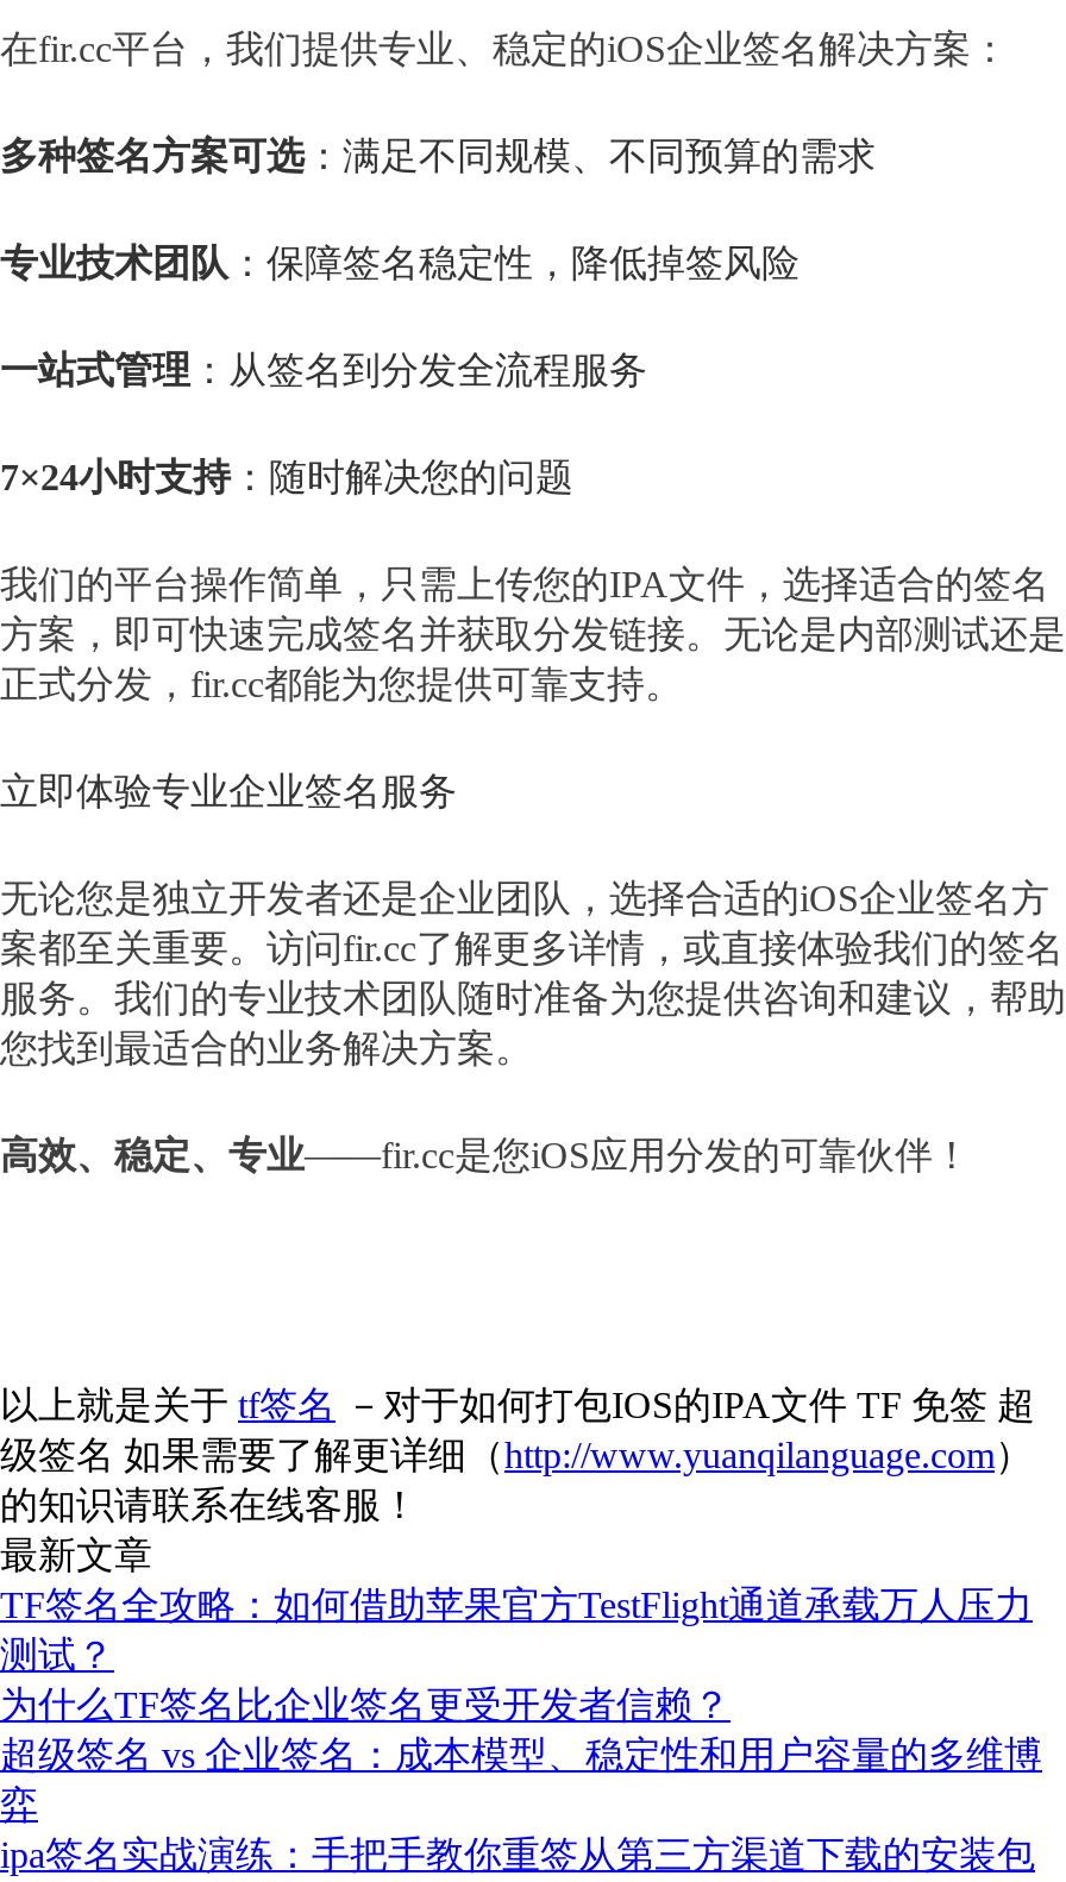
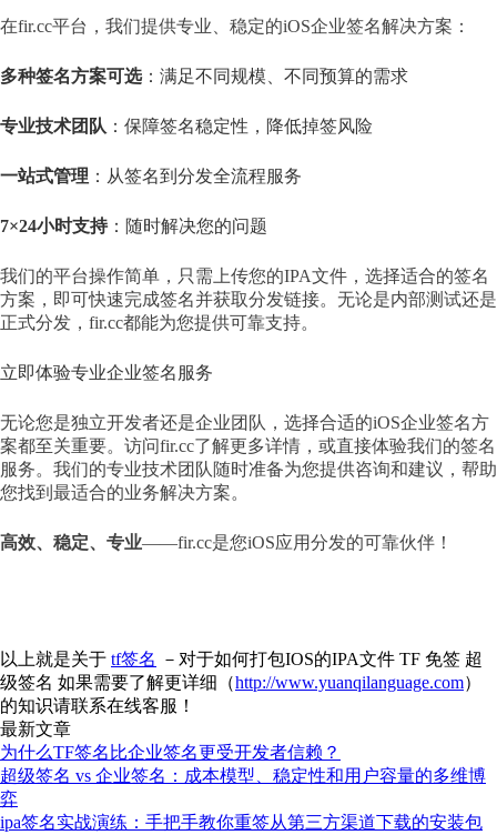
- TF签名全攻略：如何借助苹果官方TestFlight通道承载万人压力
- 测试？
